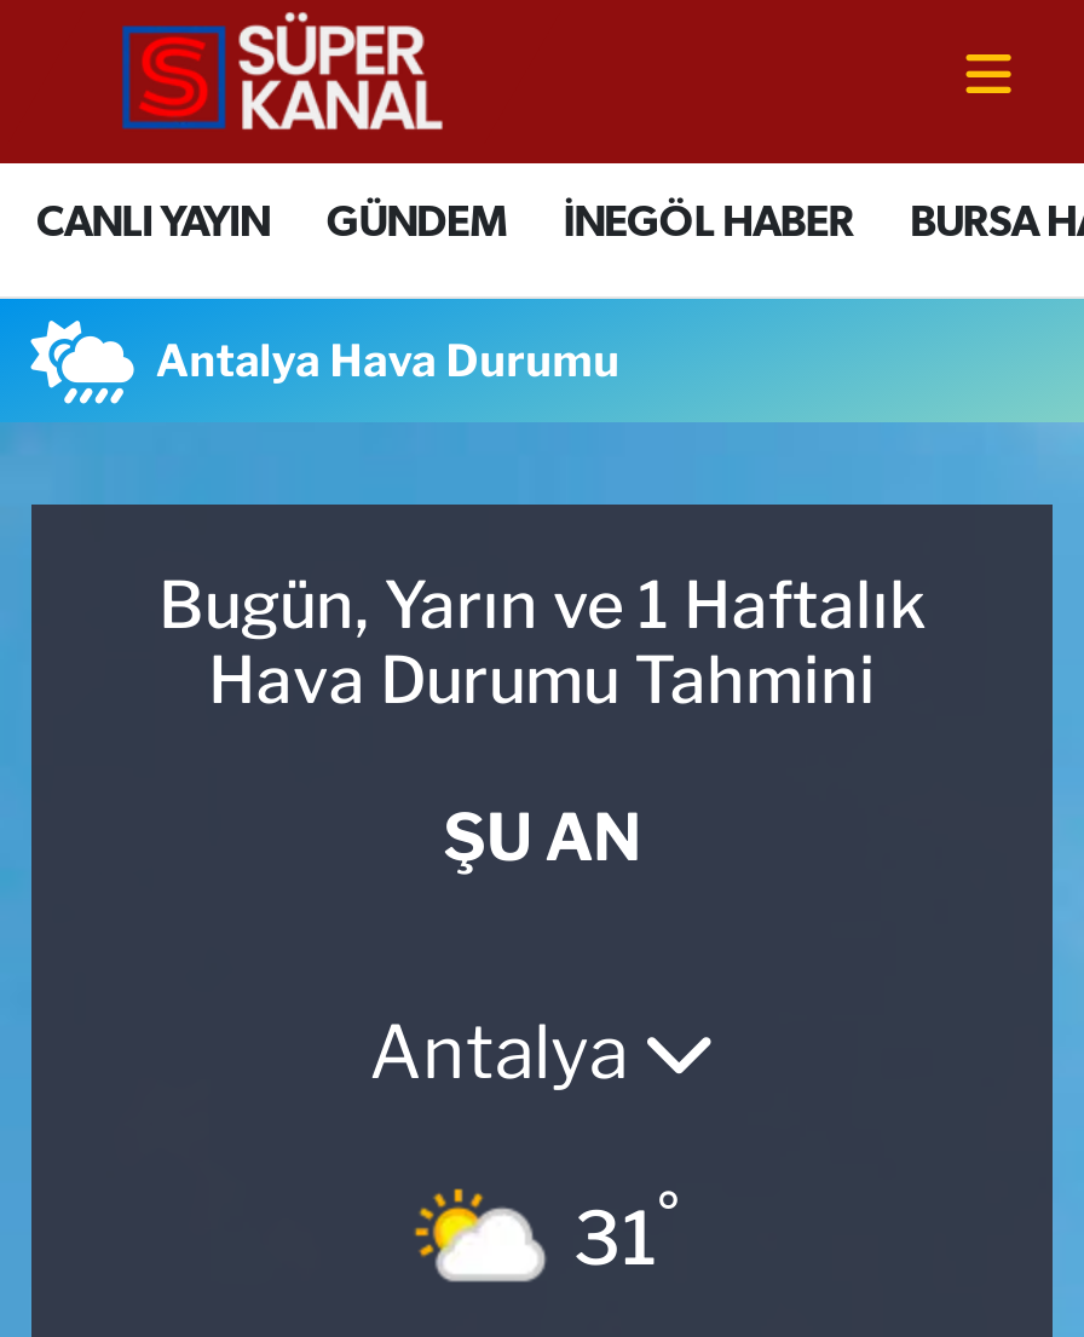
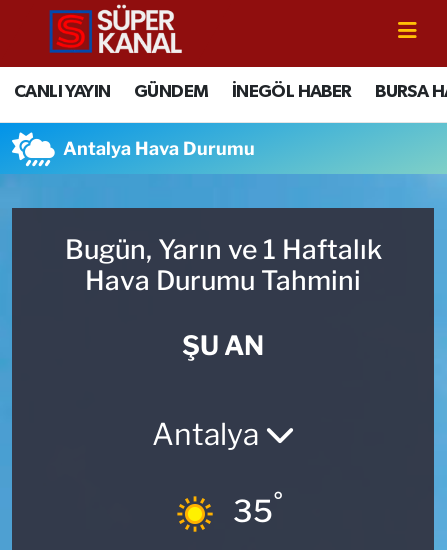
- [image]
- 31°
+ [image]
+ 35°
